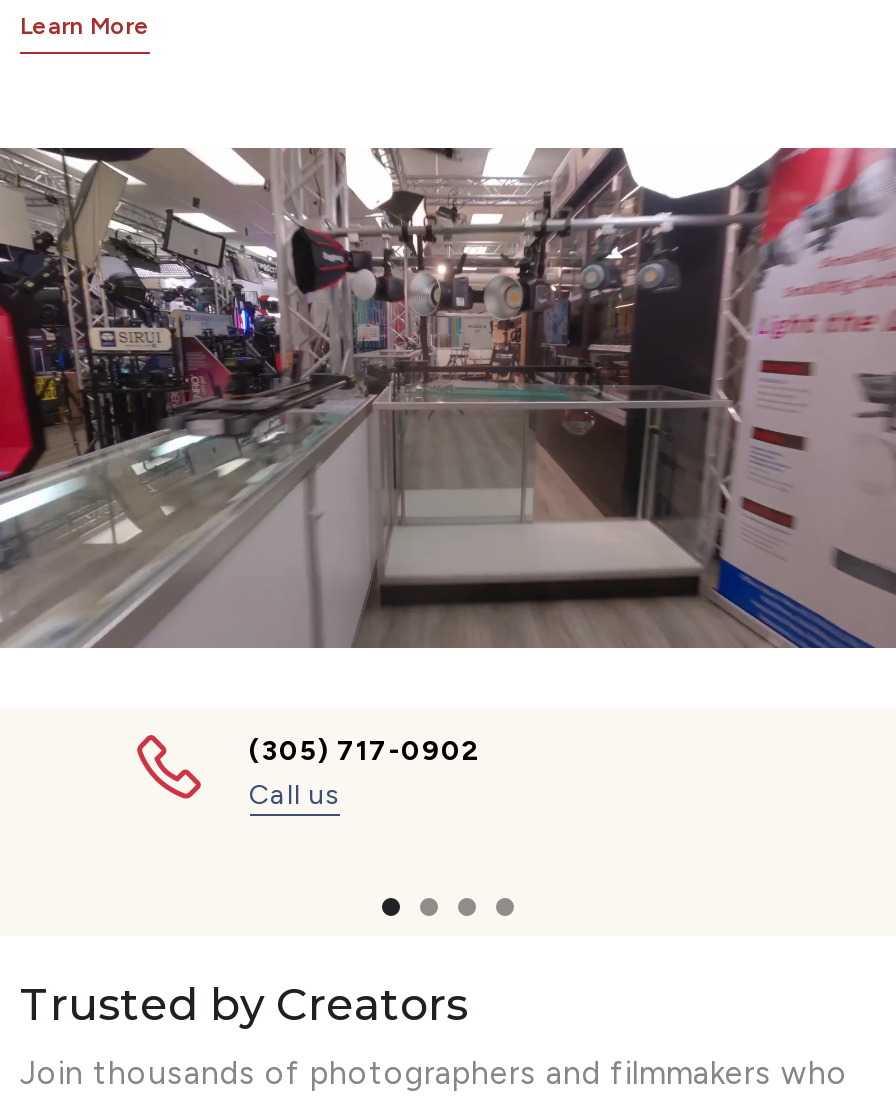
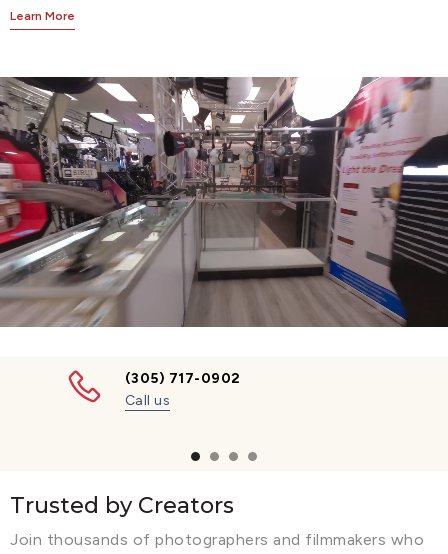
- [image]
+ [image]
